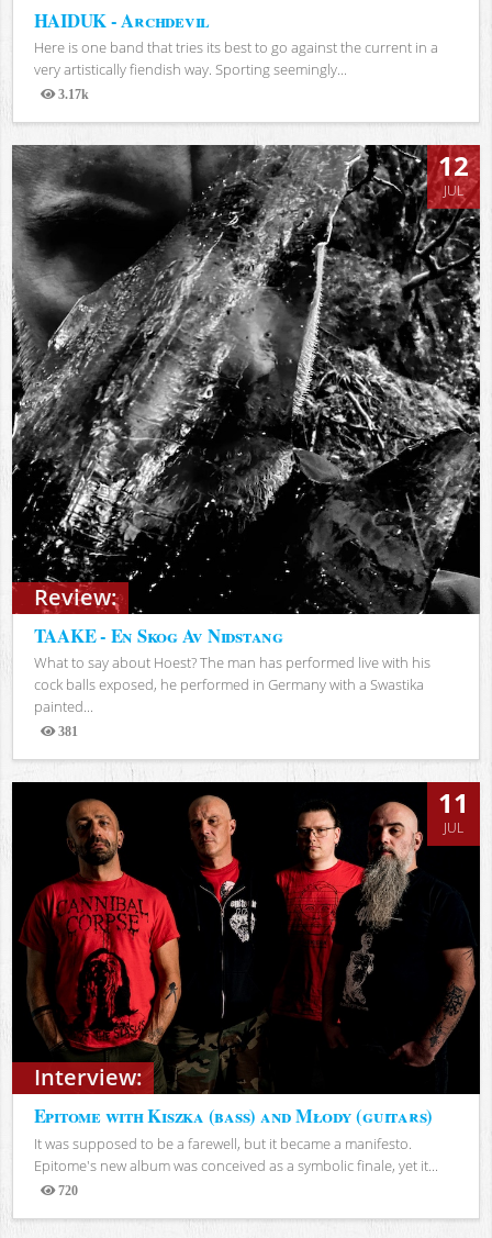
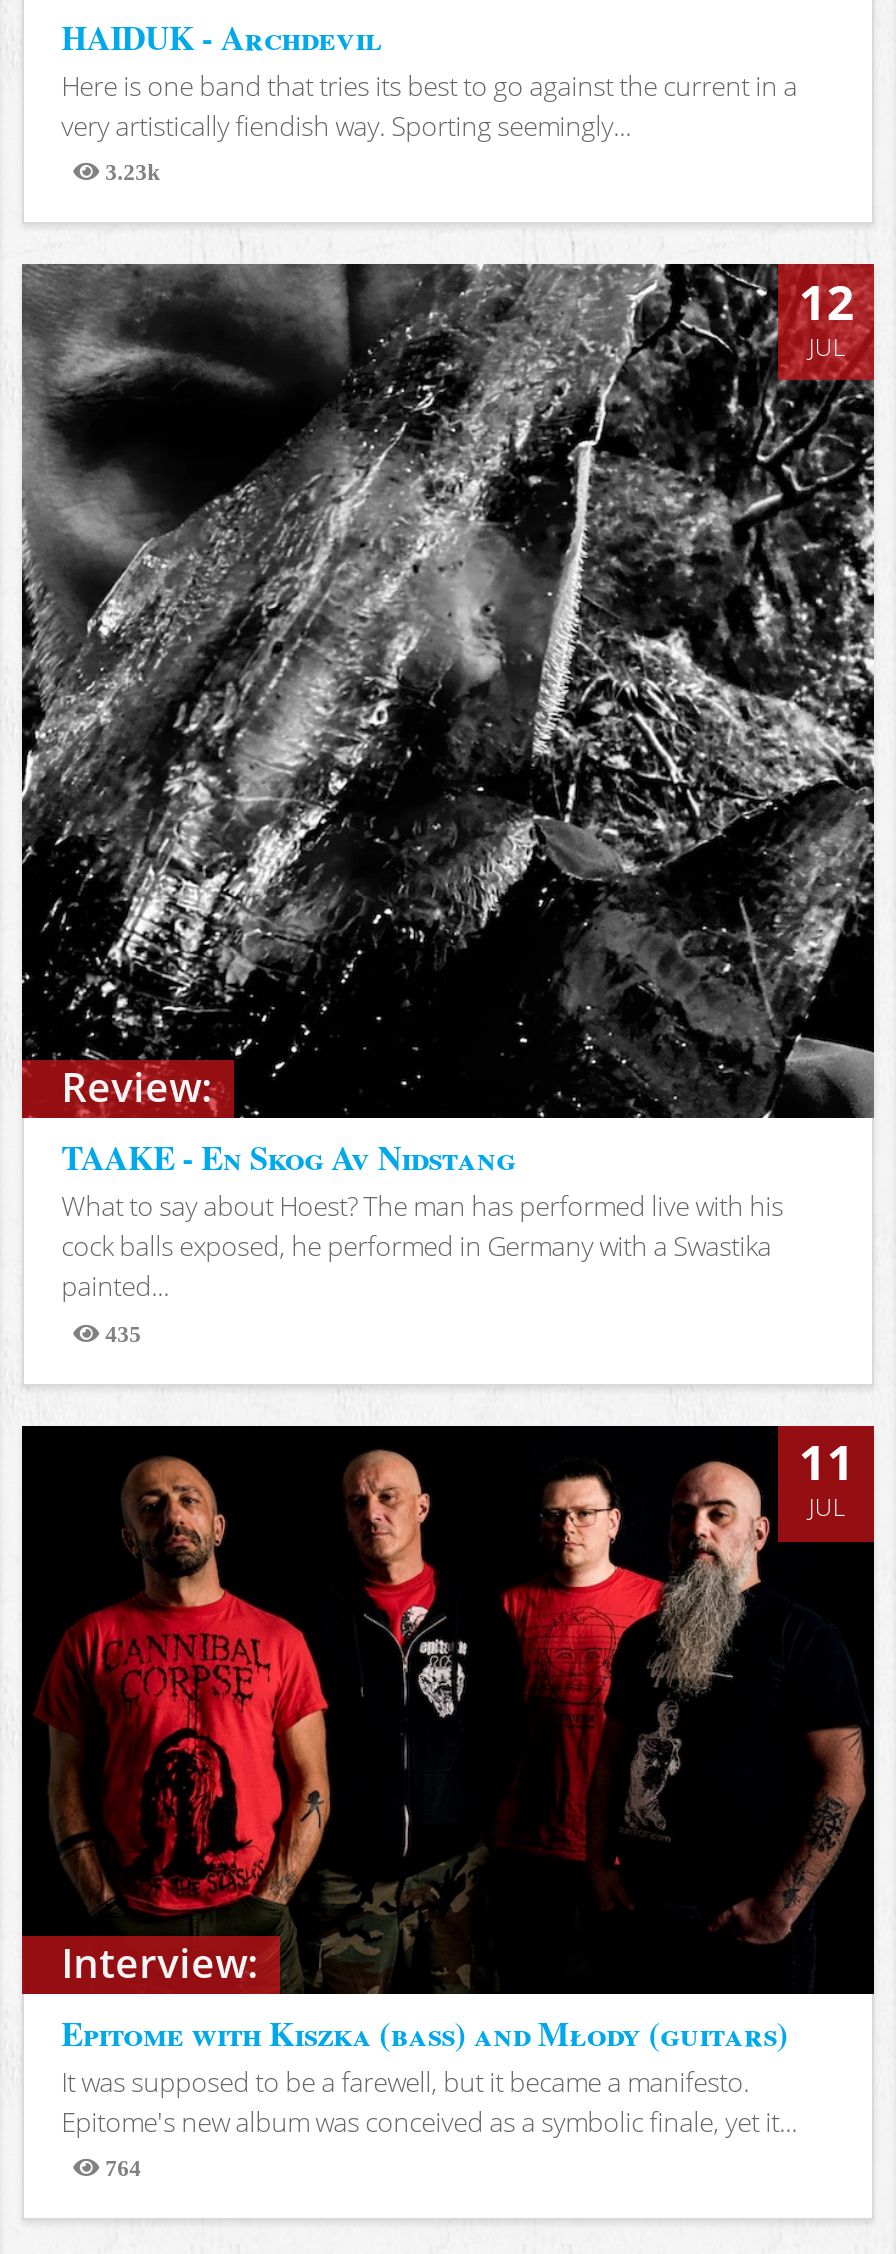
- 3.17k
+ 3.23k

- 381
+ 435

- 720
+ 764
